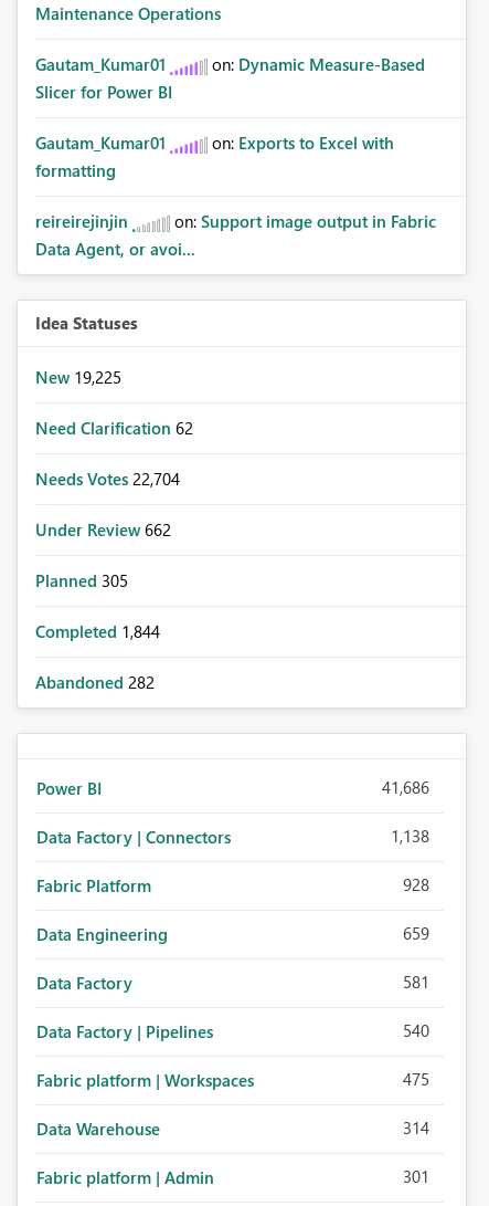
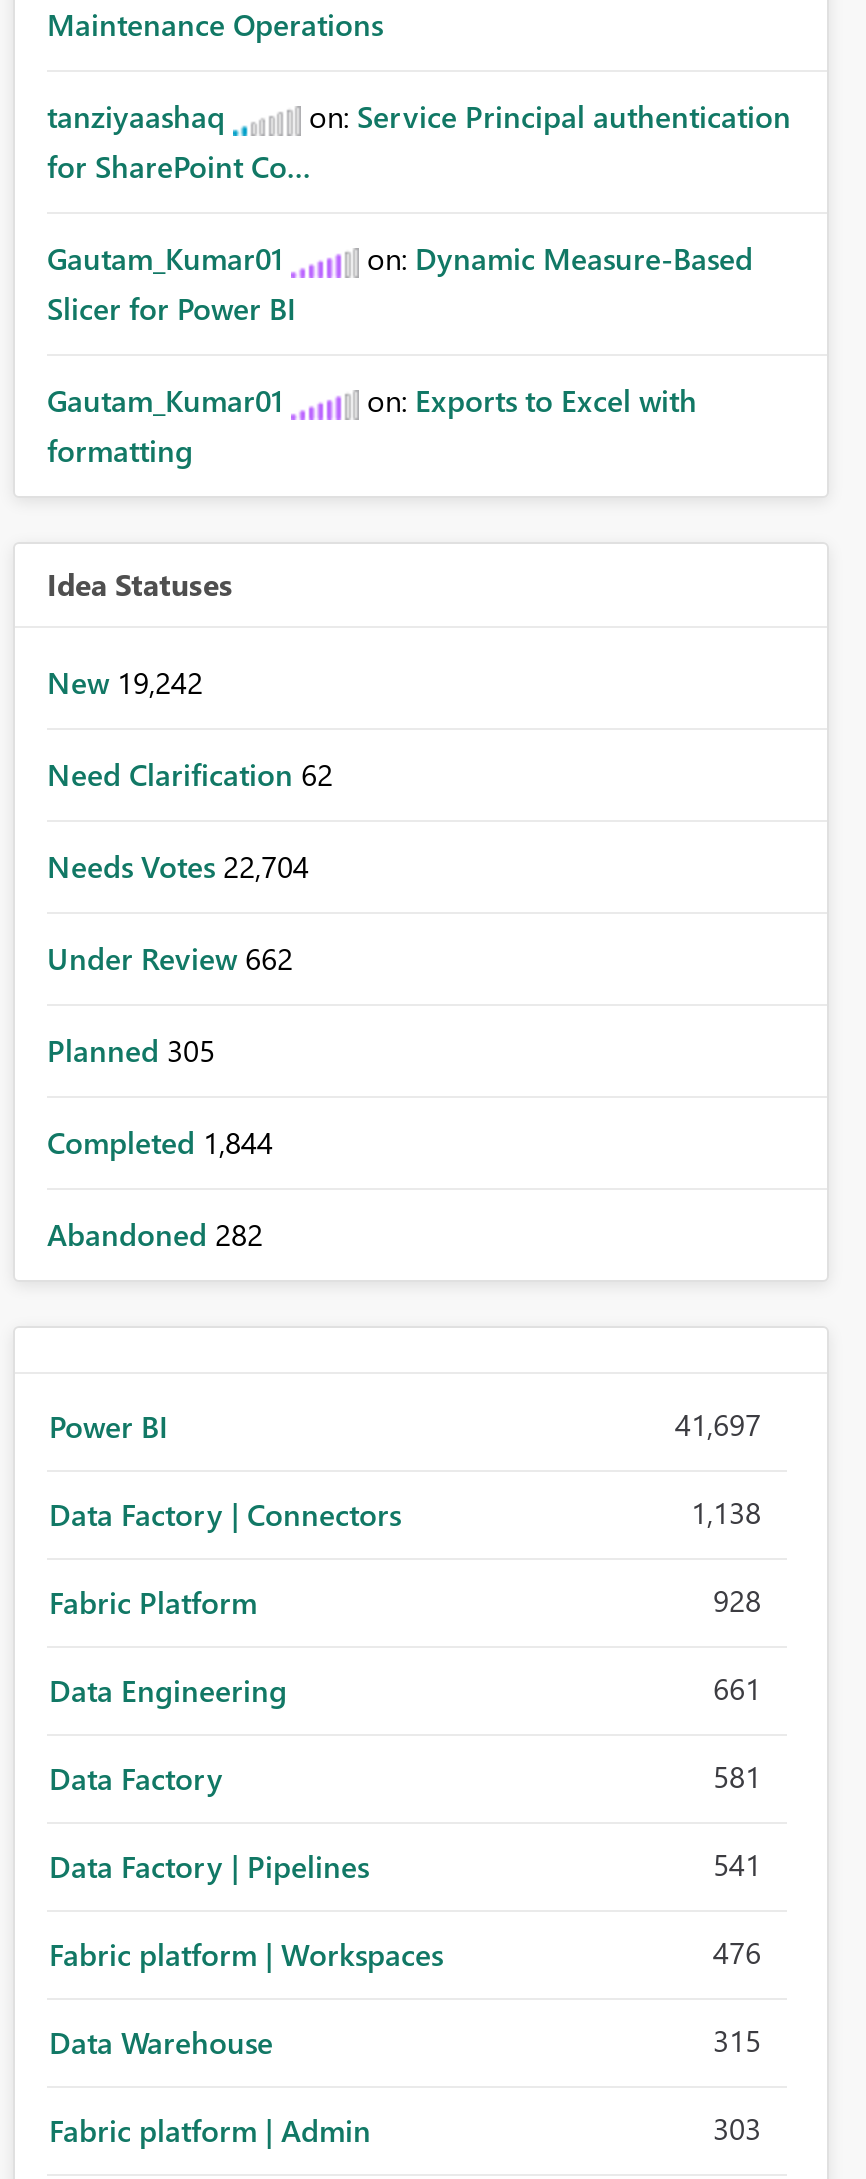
+ tanziyaashaq
+ on: Service Principal authentication
+ for SharePoint Co...

moved down: Gautam_Kumar01 | on: Dynamic Measure-Based | Slicer for Power BI | Gautam_Kumar01 | on: Exports to Excel with | formatting

- reireirejinjin
- on: Support image output in Fabric
- Data Agent, or avoi...

- New 19,225
+ New 19,242

- 41,686
+ 41,697

- 659
+ 661

- 540
+ 541

- 475
+ 476

- 314
+ 315

- 301
+ 303
